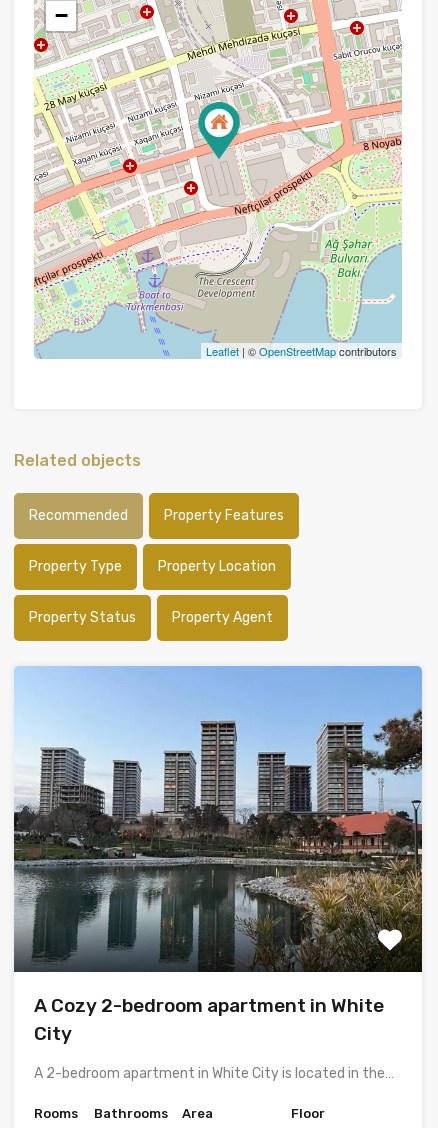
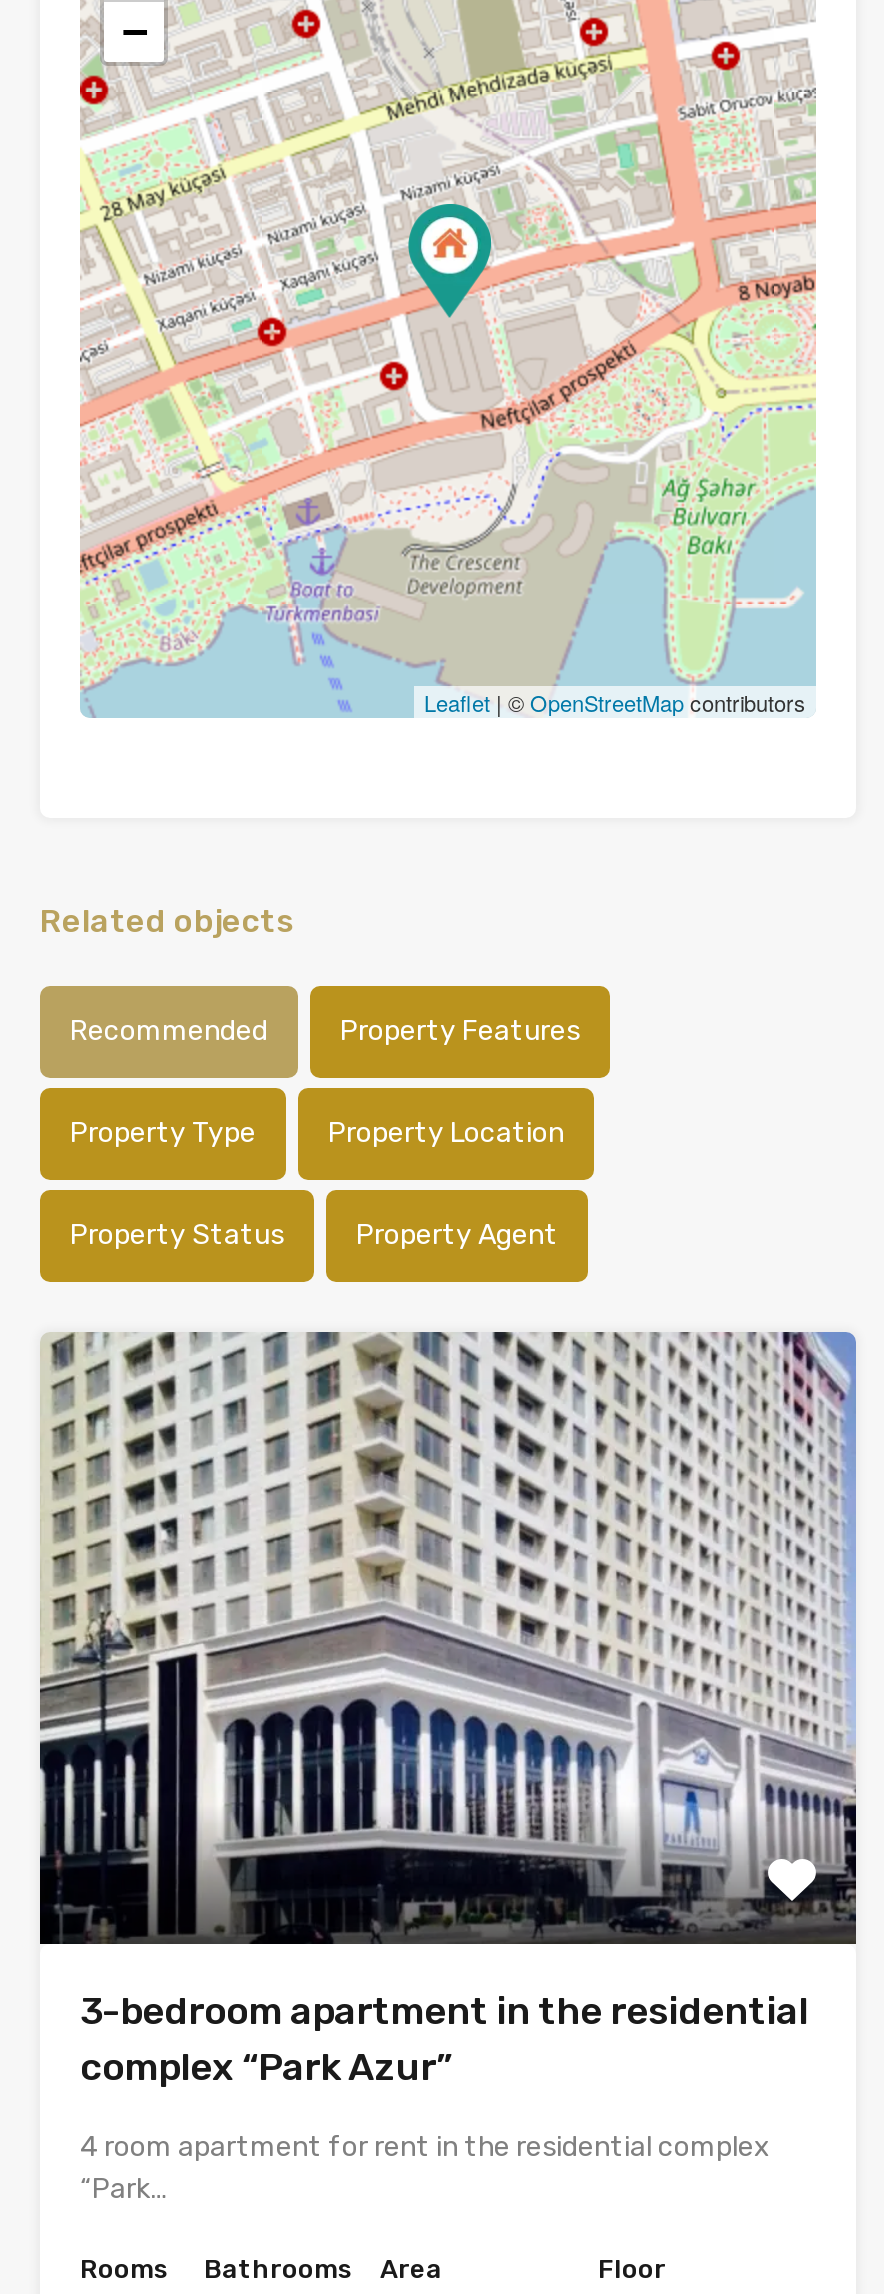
- [image]
- A Cozy 2-bedroom apartment in White
- City
+ [image]
+ 3-bedroom apartment in the residential
+ complex “Park Azur”

- A 2-bedroom apartment in White City is located in the…
+ 4 room apartment for rent in the residential complex
+ “Park…
